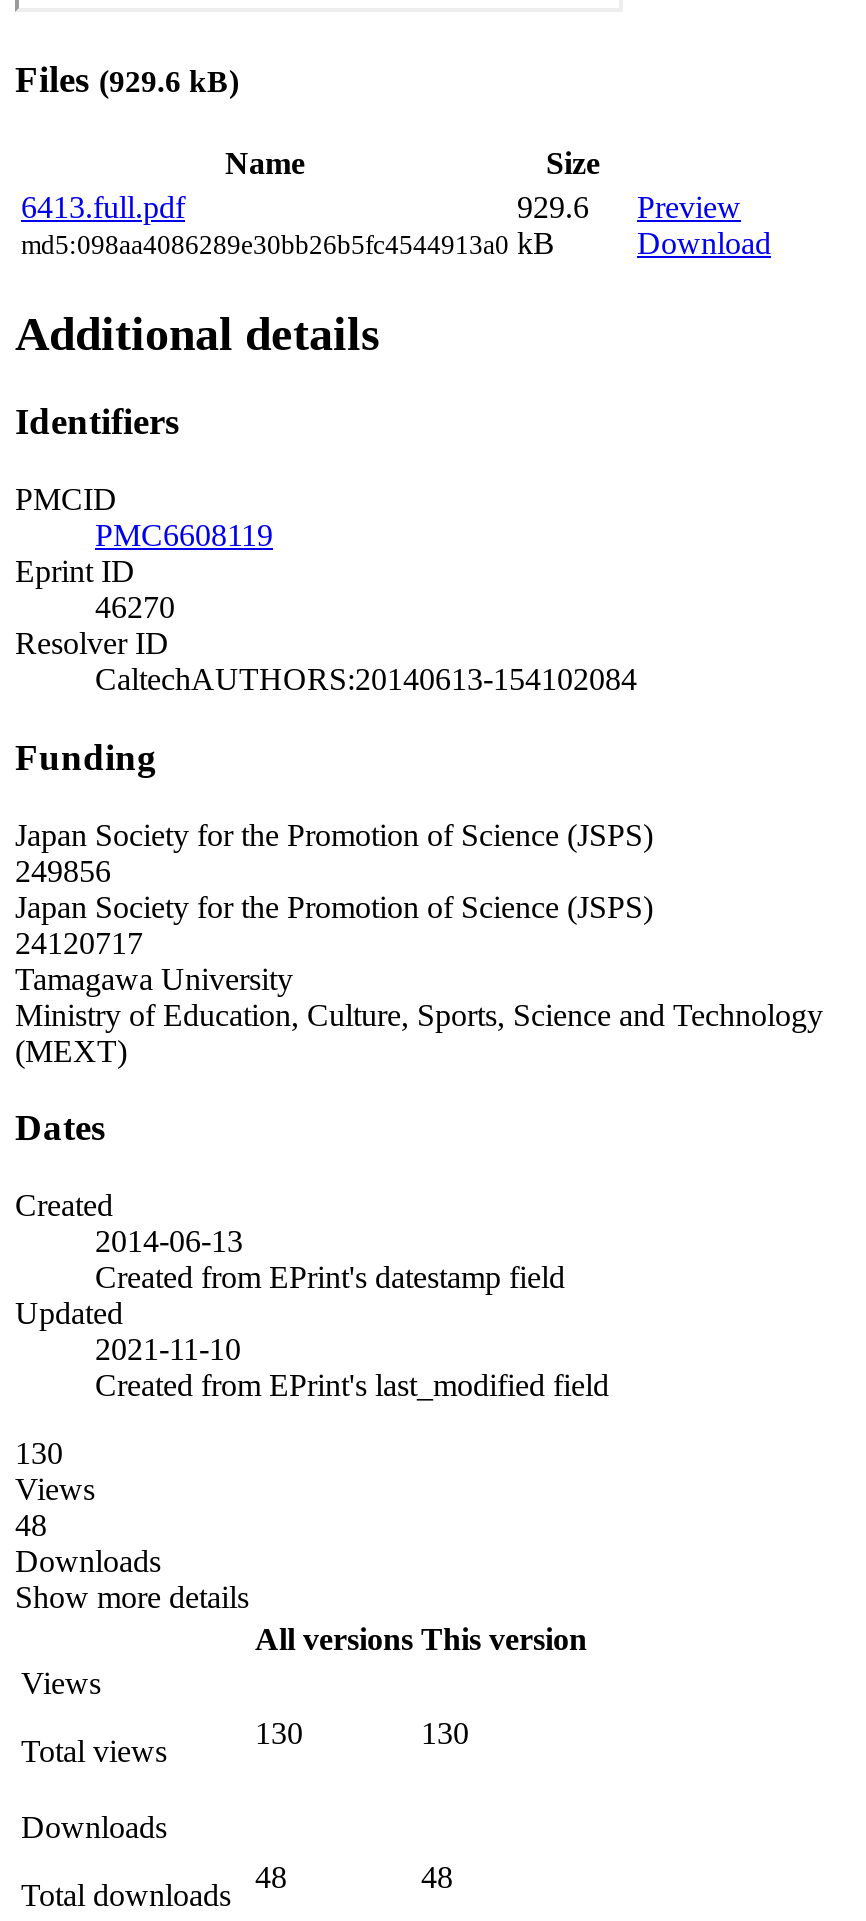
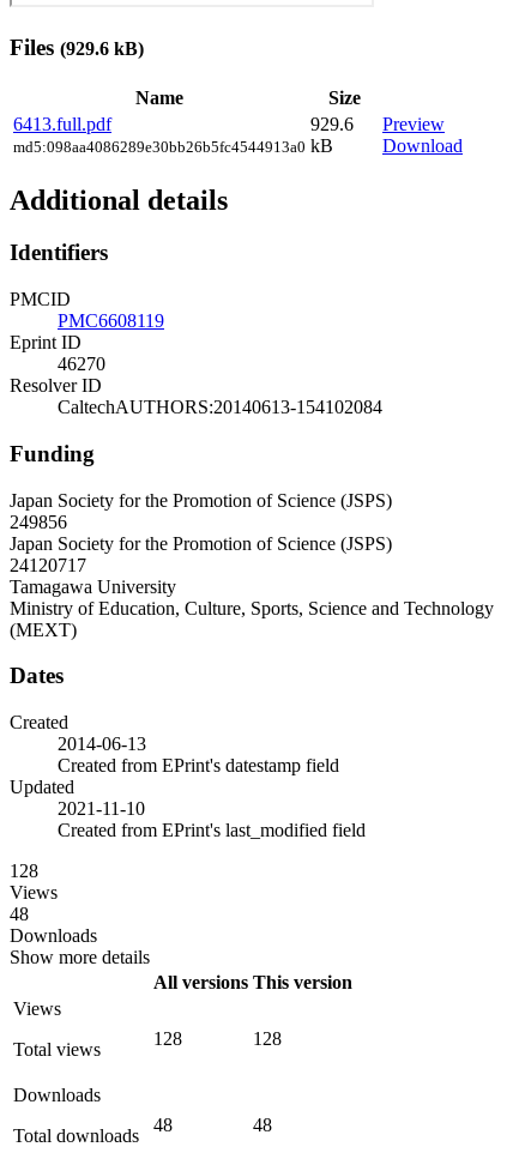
- 130
+ 128

- 130
+ 128

- 130
+ 128
